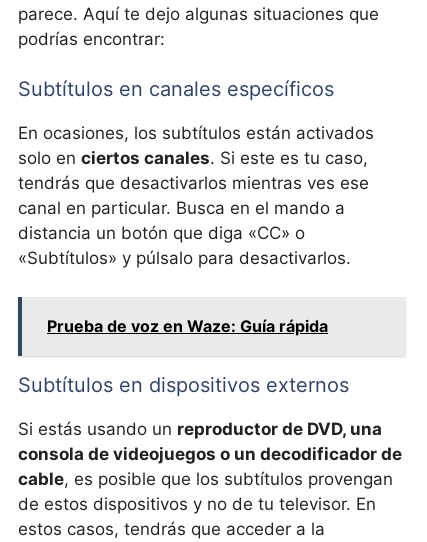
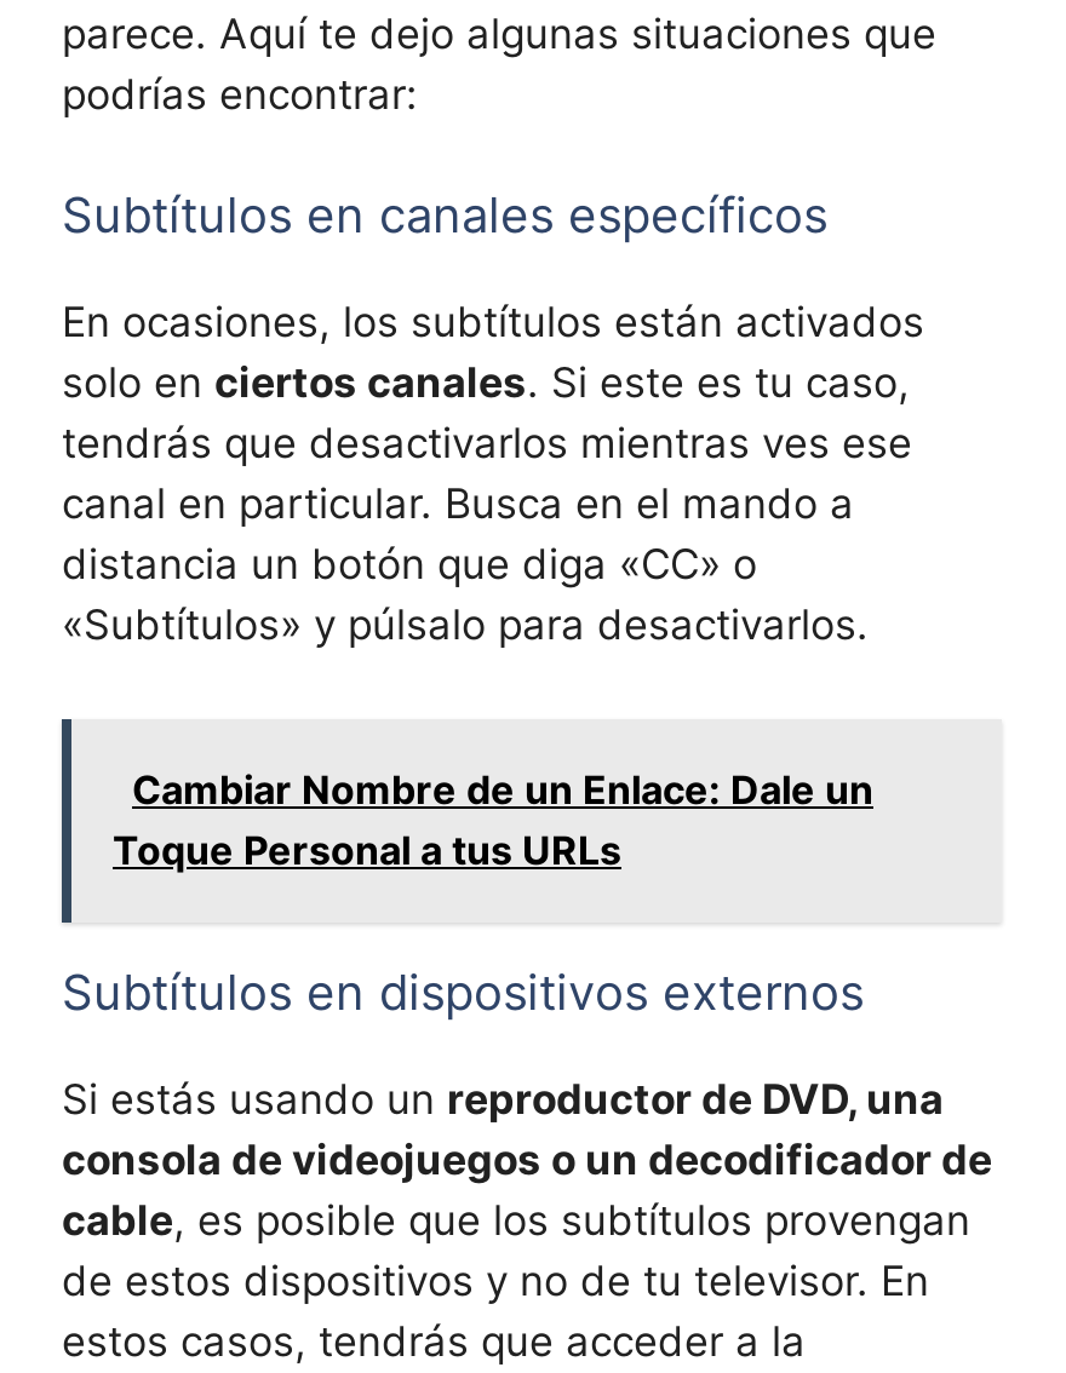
- Prueba de voz en Waze: Guía rápida
+ Cambiar Nombre de un Enlace: Dale un
+ Toque Personal a tus URLs
